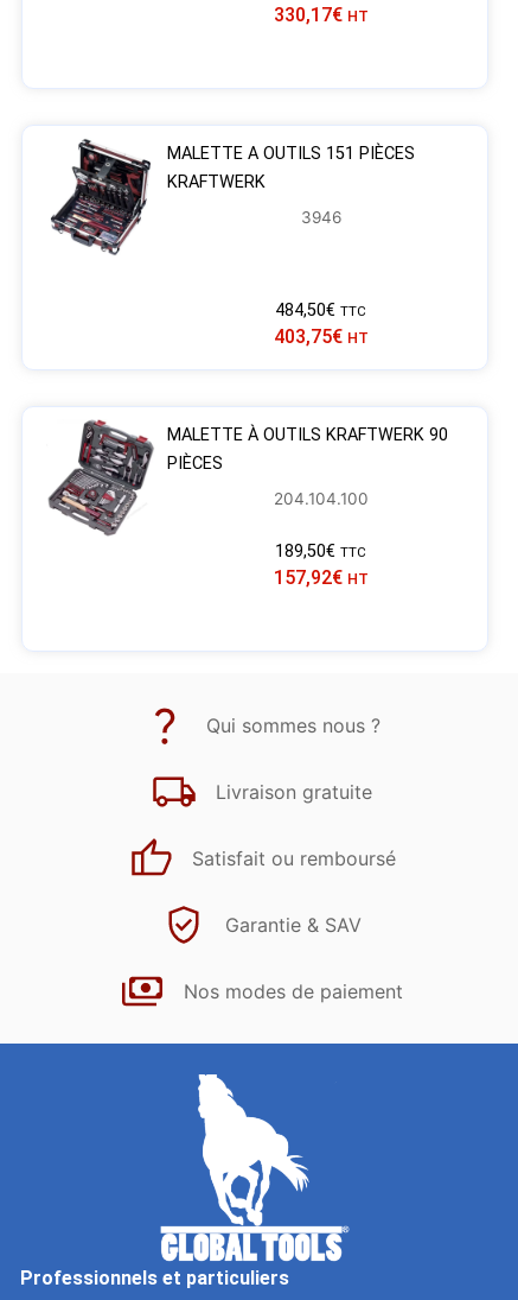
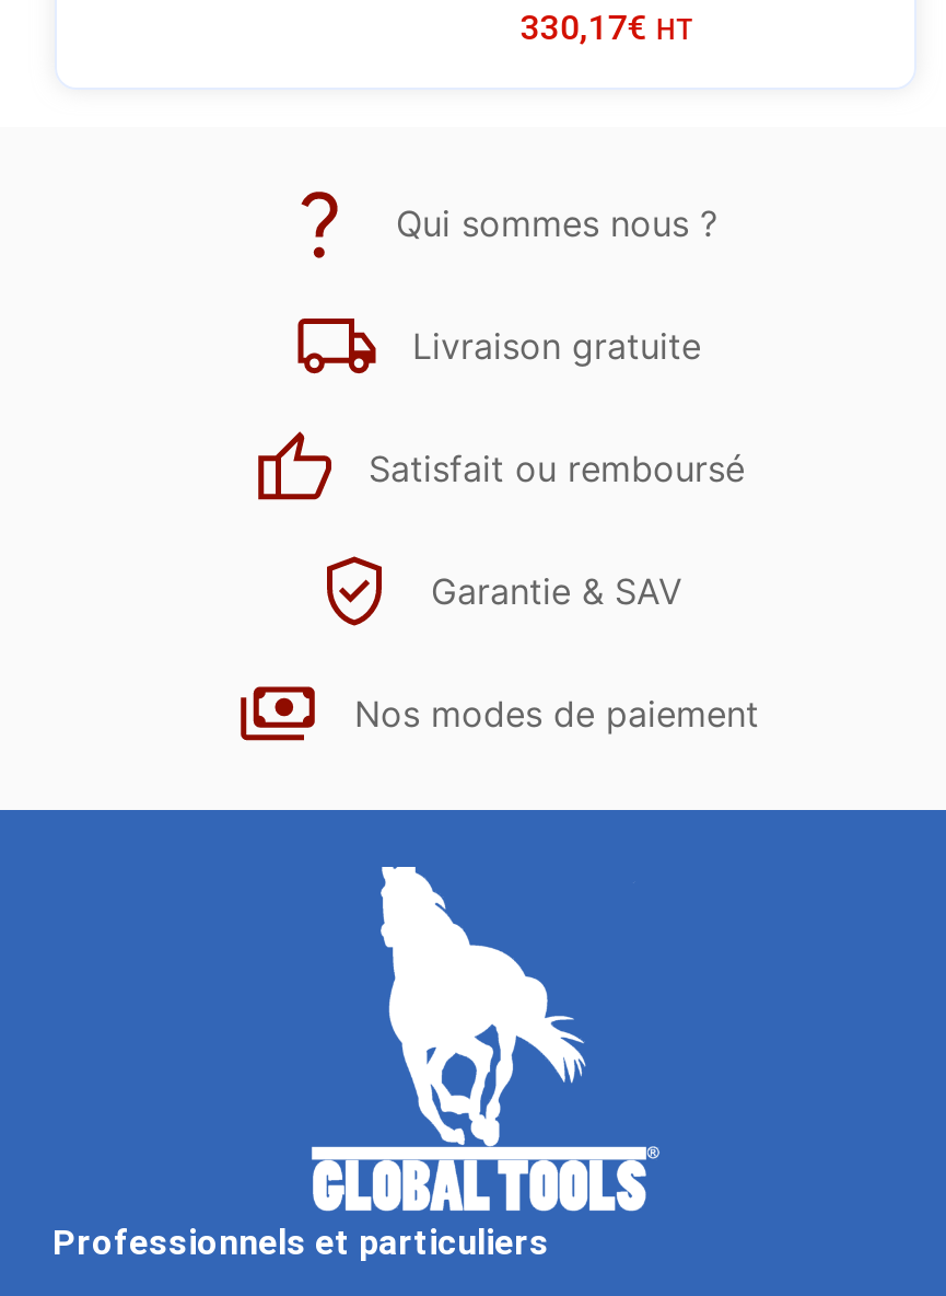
- [image]
- MALETTE A OUTILS 151 PIÈCES
- KRAFTWERK
- 3946

- 484,50€ TTC
- 403,75€ HT

- [image]
- MALETTE À OUTILS KRAFTWERK 90
- PIÈCES
- 204.104.100
- 189,50€ TTC
- 157,92€ HT
